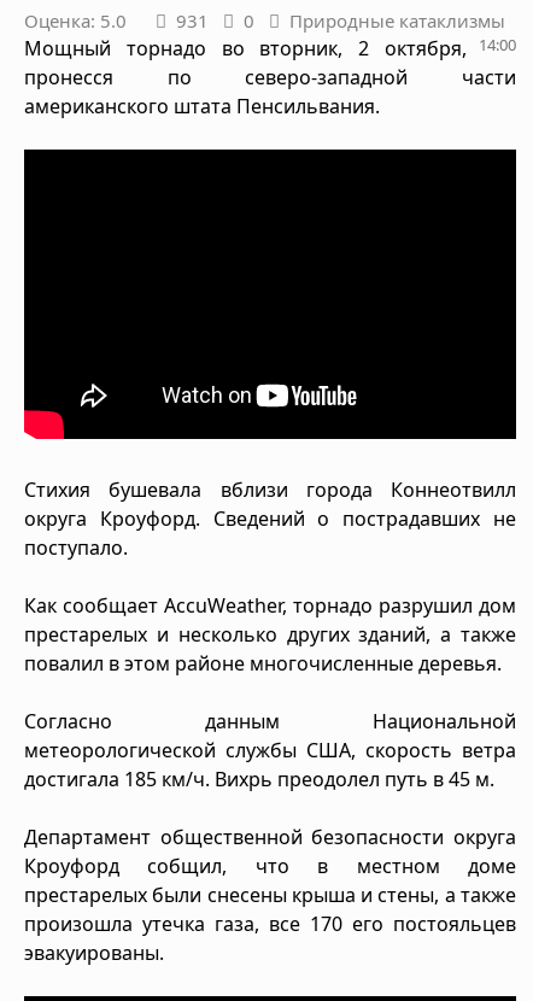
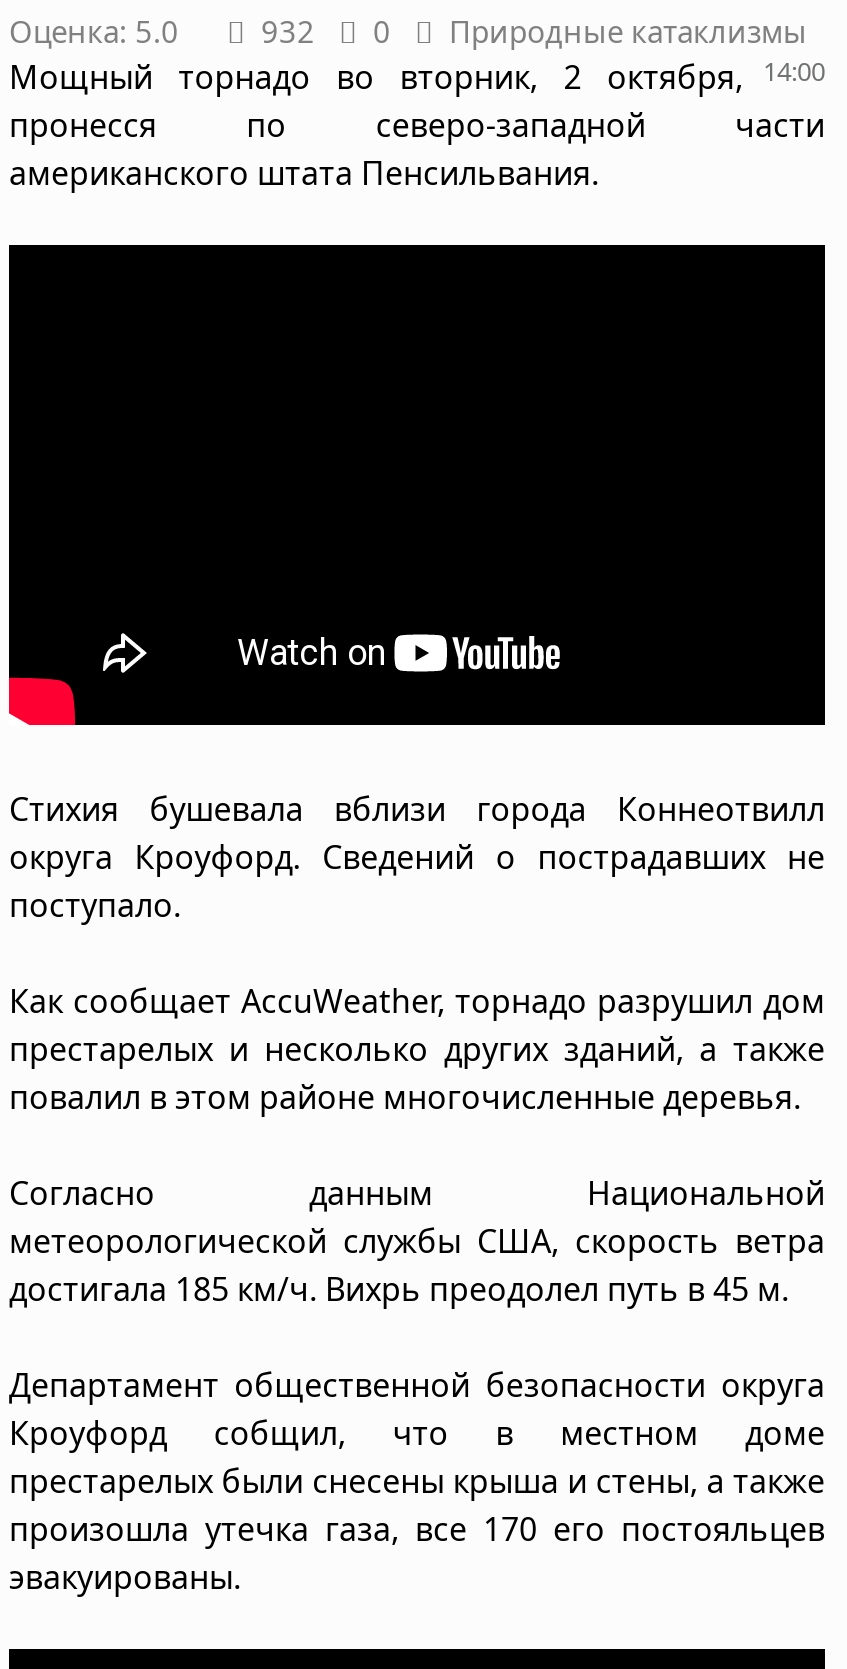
- Оценка: 5.0 931 0 Природные катаклизмы
+ Оценка: 5.0 932 0 Природные катаклизмы
